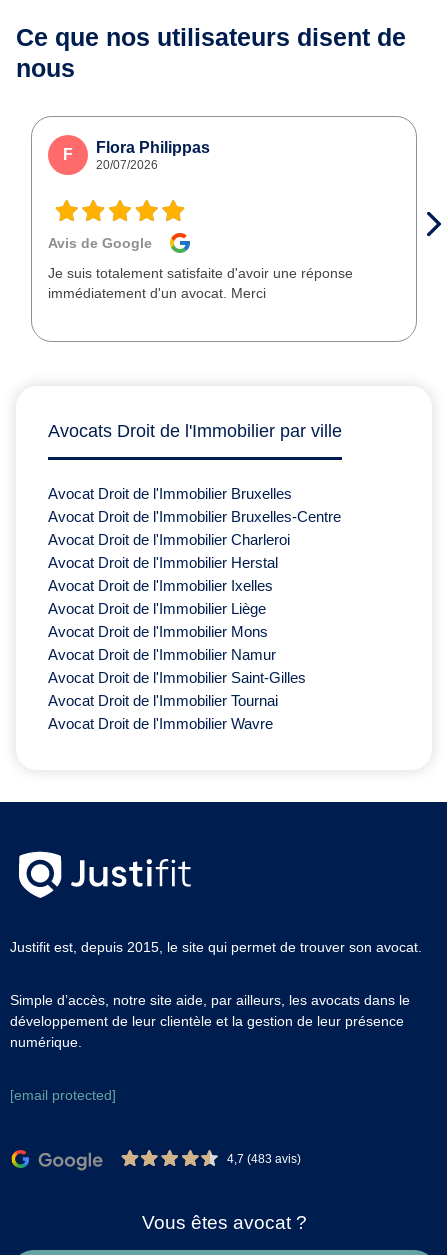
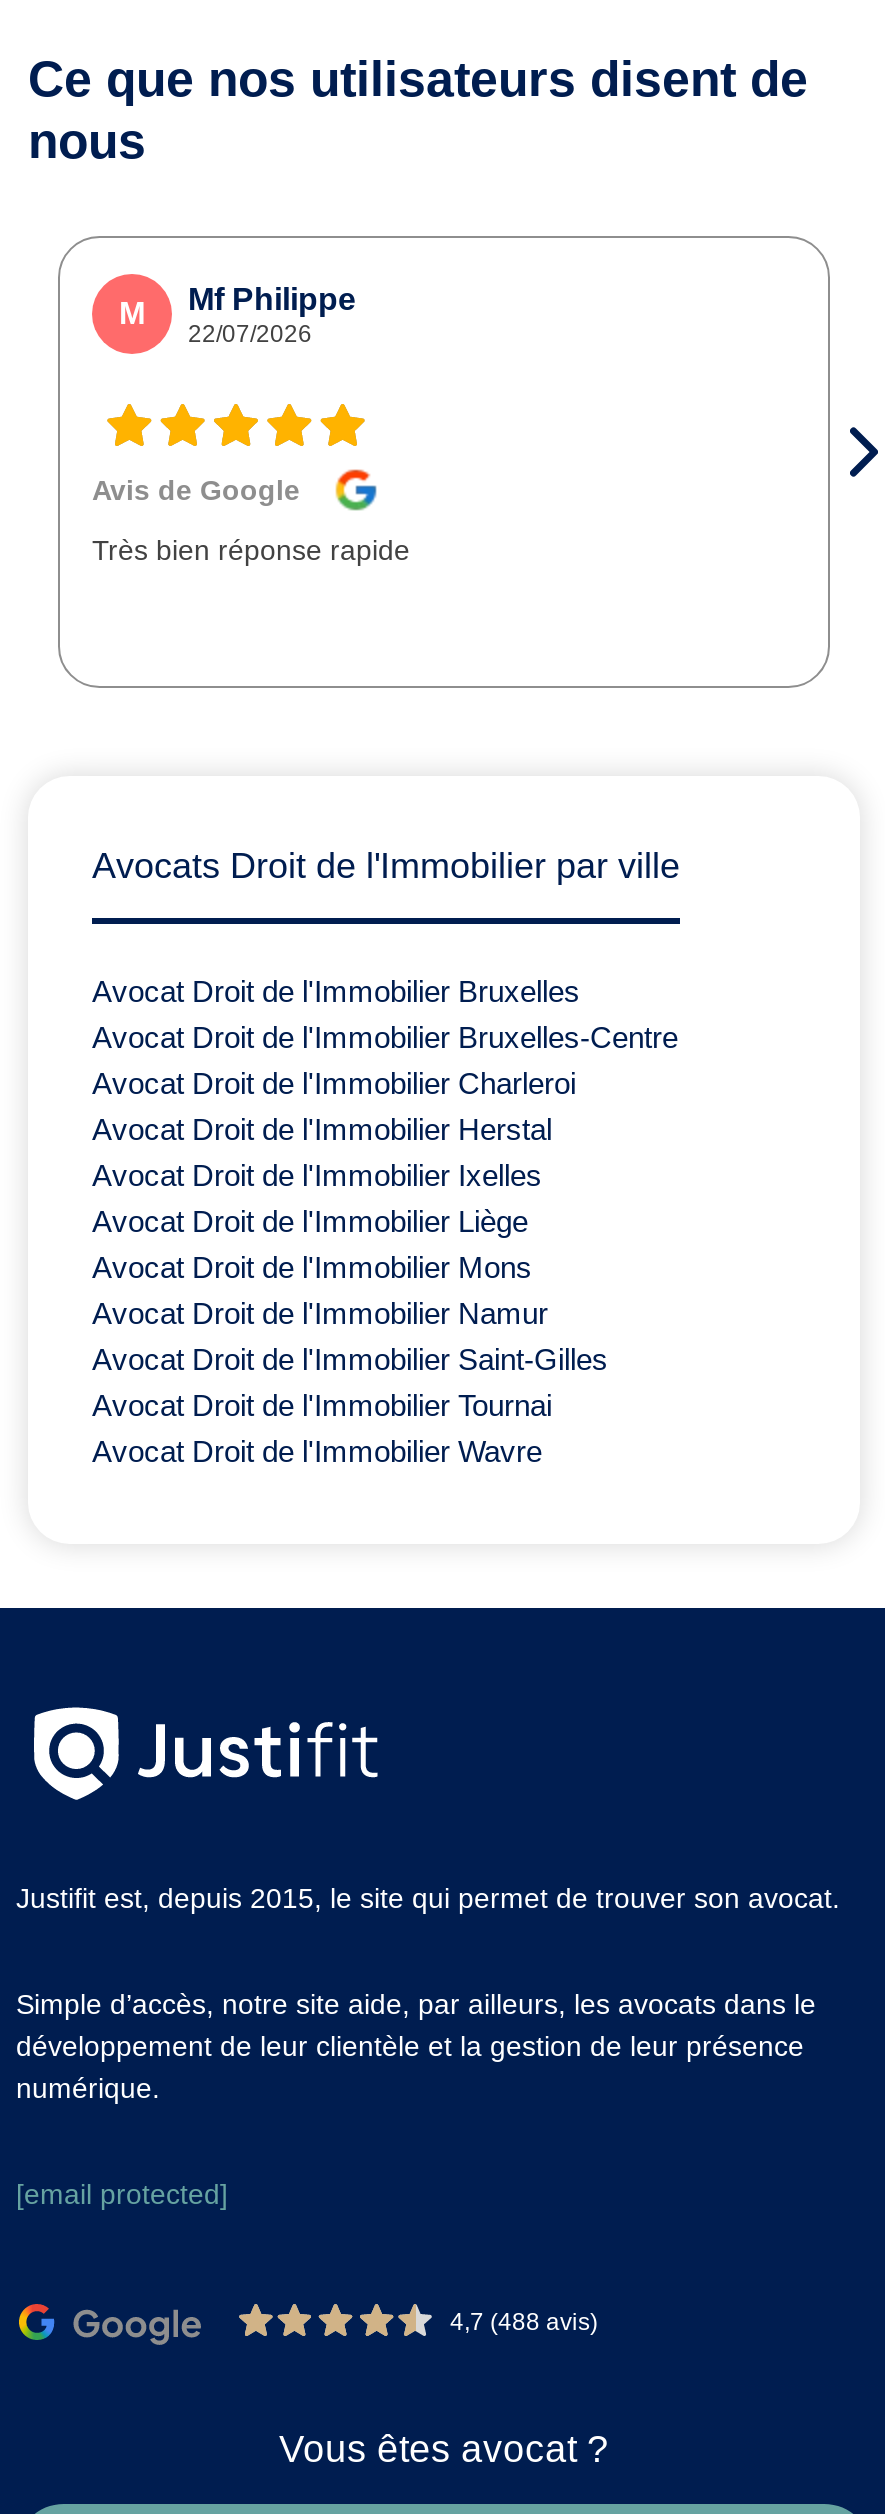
- F
- Flora Philippas
- 20/07/2026
+ M
+ Mf Philippe
+ 22/07/2026

- Je suis totalement satisfaite d'avoir une réponse
- immédiatement d'un avocat. Merci
+ Très bien réponse rapide

- 4,7 (483 avis)
+ 4,7 (488 avis)
